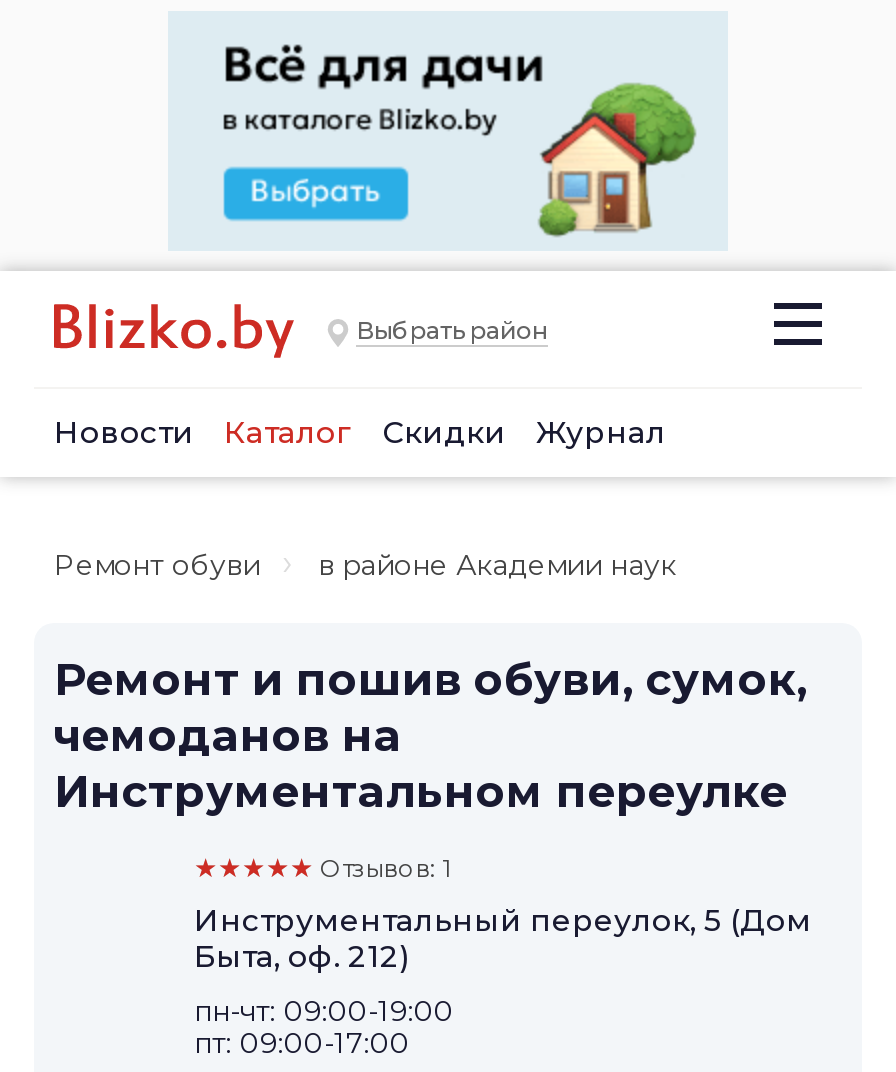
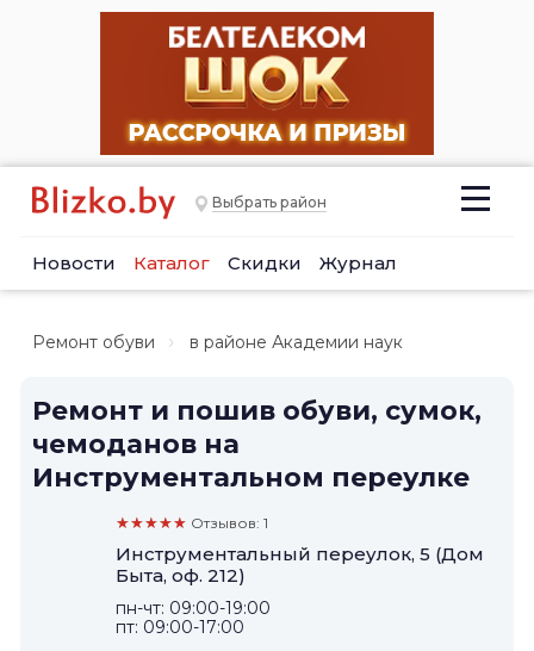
- [image]
+ [image]
